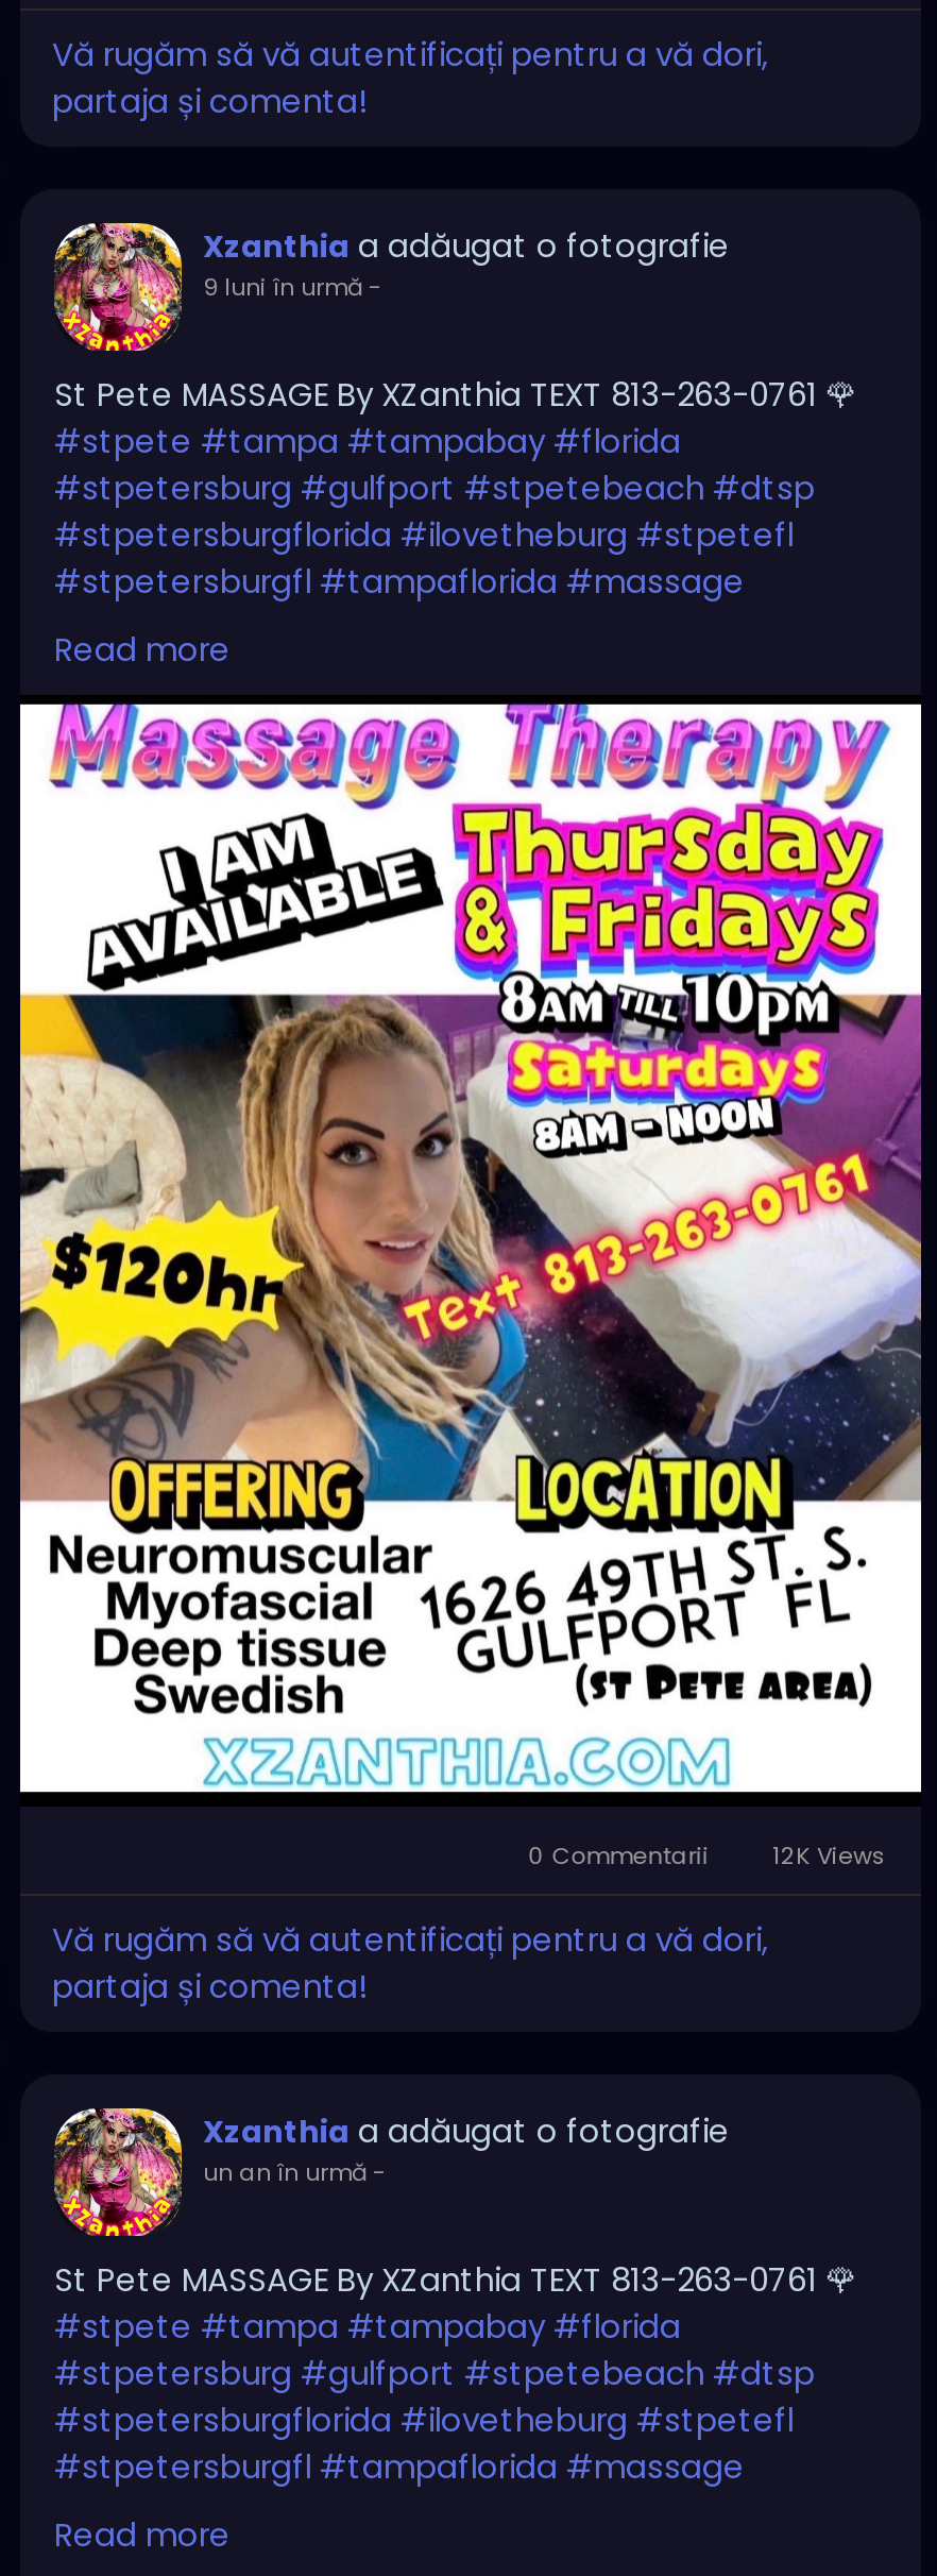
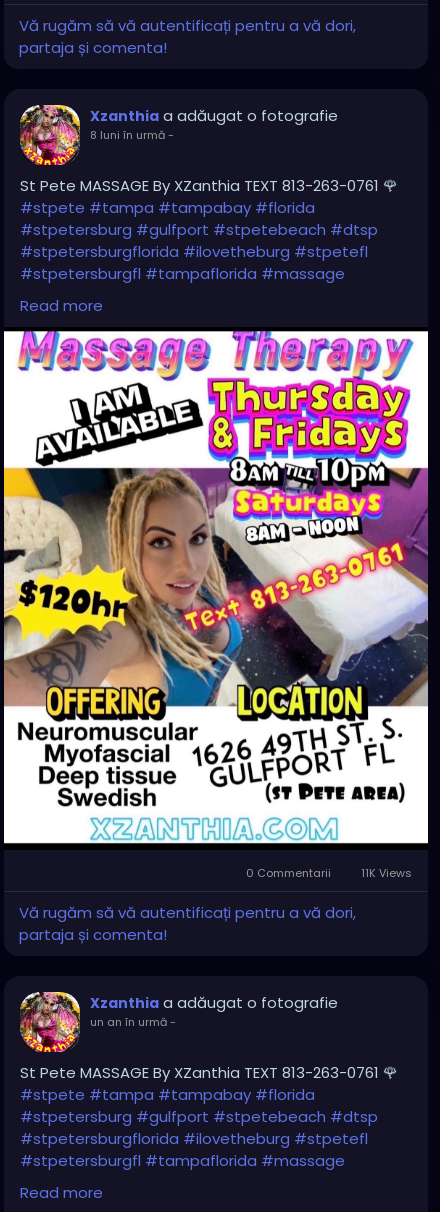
- 9 luni în urmă -
+ 8 luni în urmă -

- 0 Commentarii 12K Views
+ 0 Commentarii 11K Views
